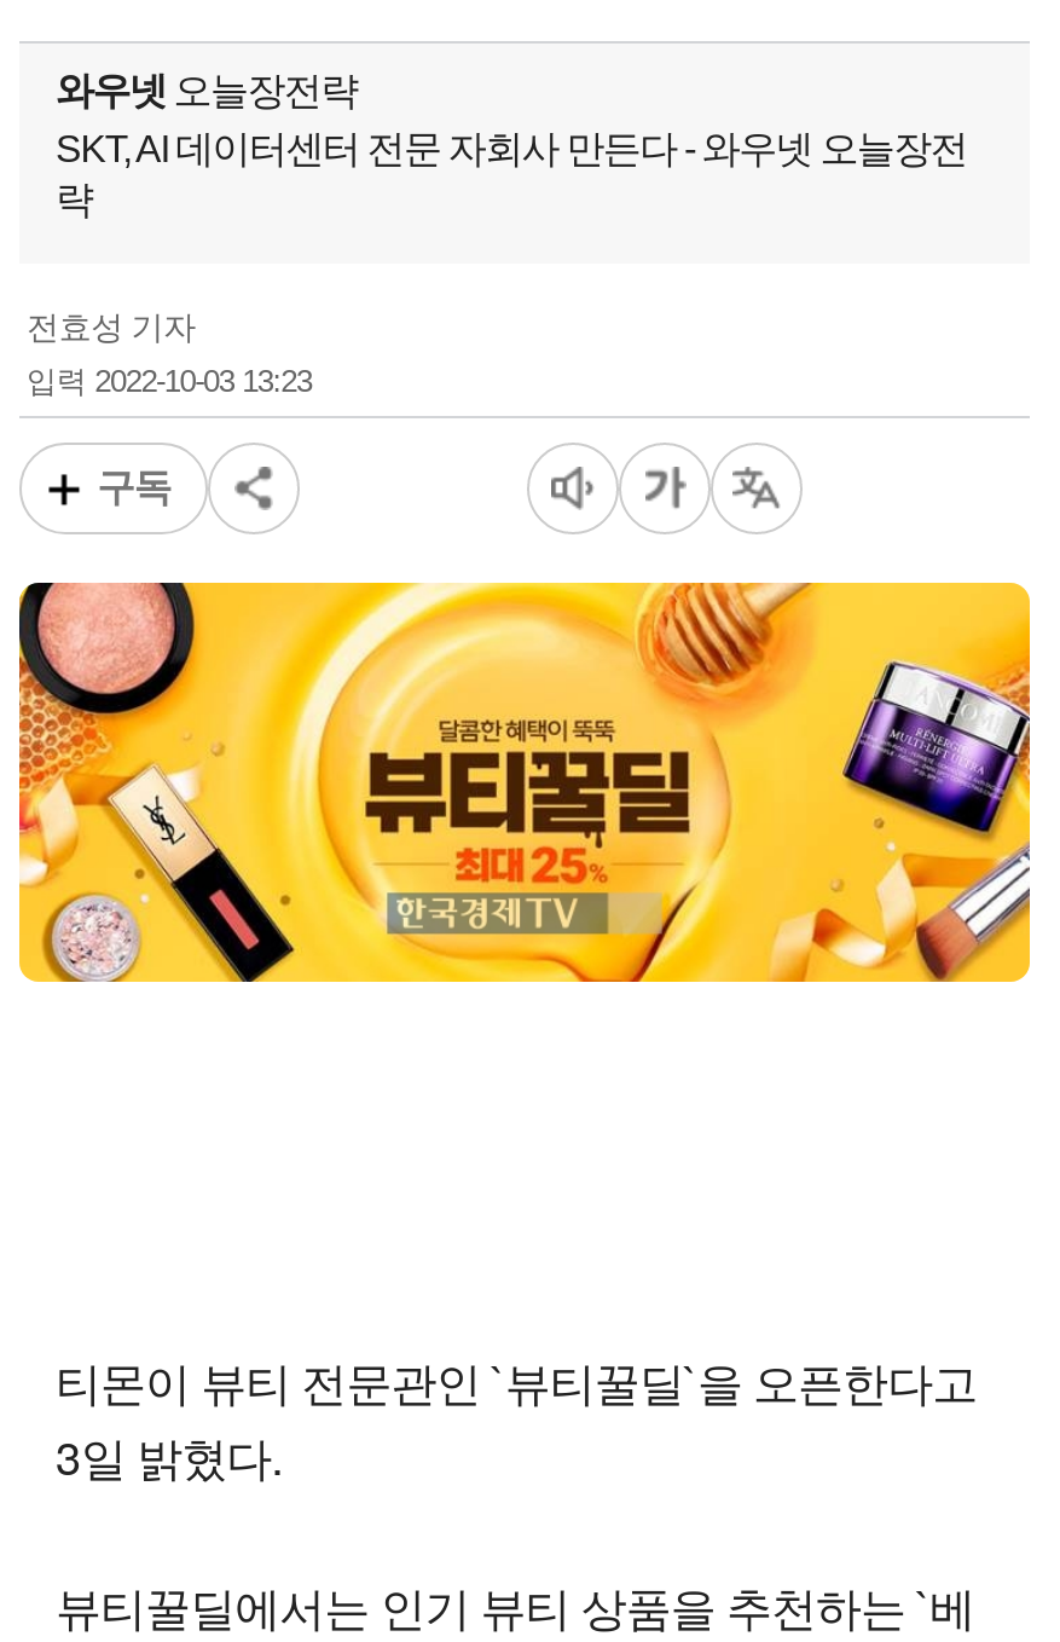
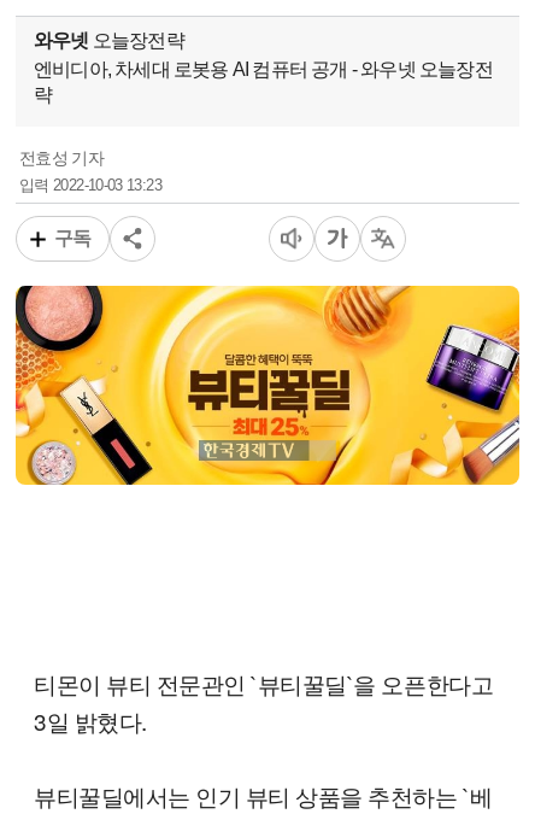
- SKT, AI 데이터센터 전문 자회사 만든다 - 와우넷 오늘장전
+ 엔비디아, 차세대 로봇용 AI 컴퓨터 공개 - 와우넷 오늘장전
